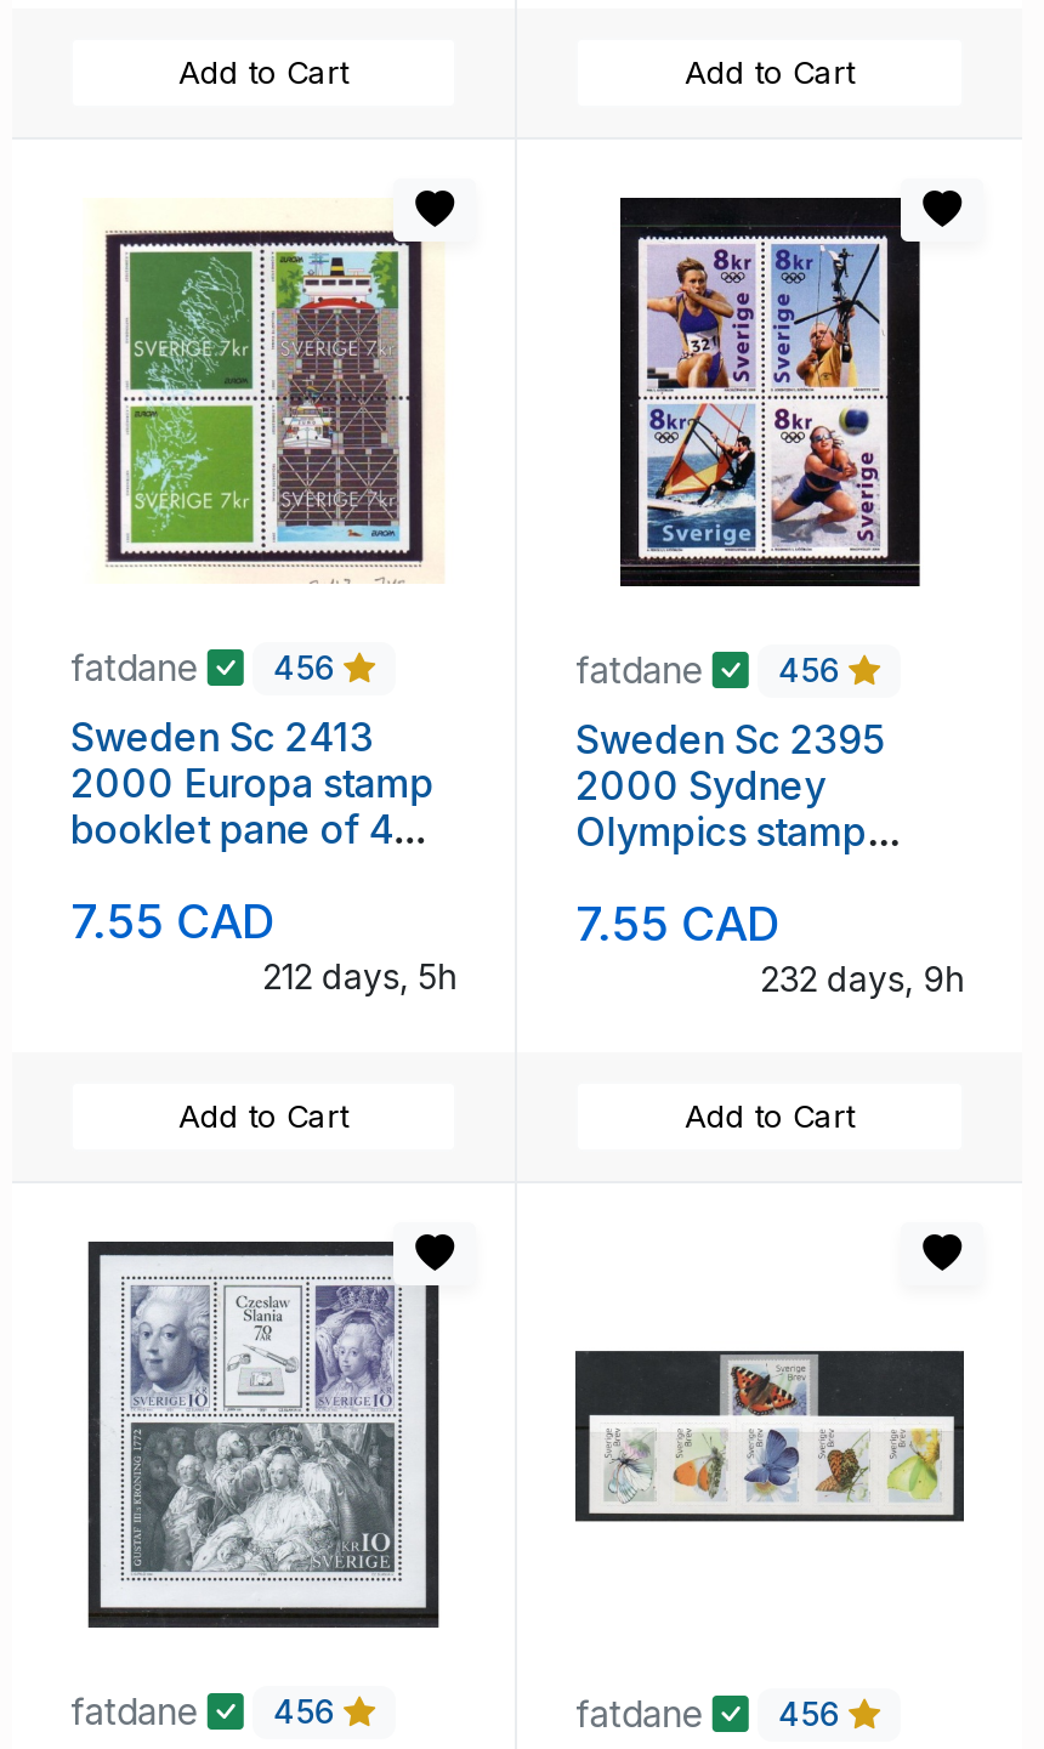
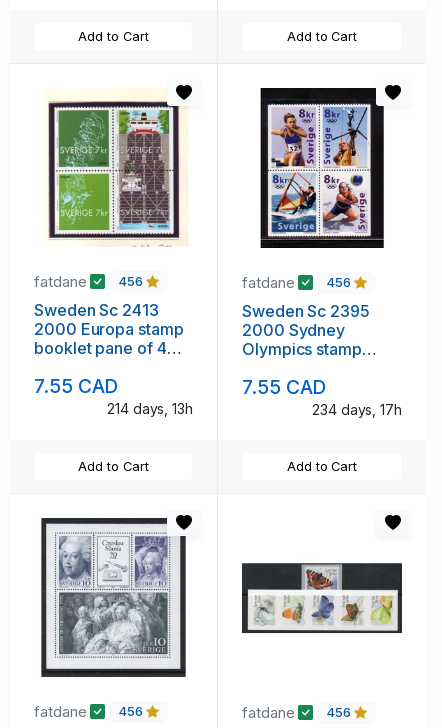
- 212 days, 5h
+ 214 days, 13h

- 232 days, 9h
+ 234 days, 17h
